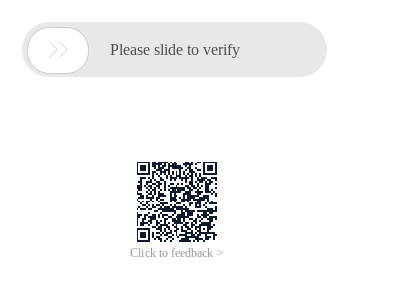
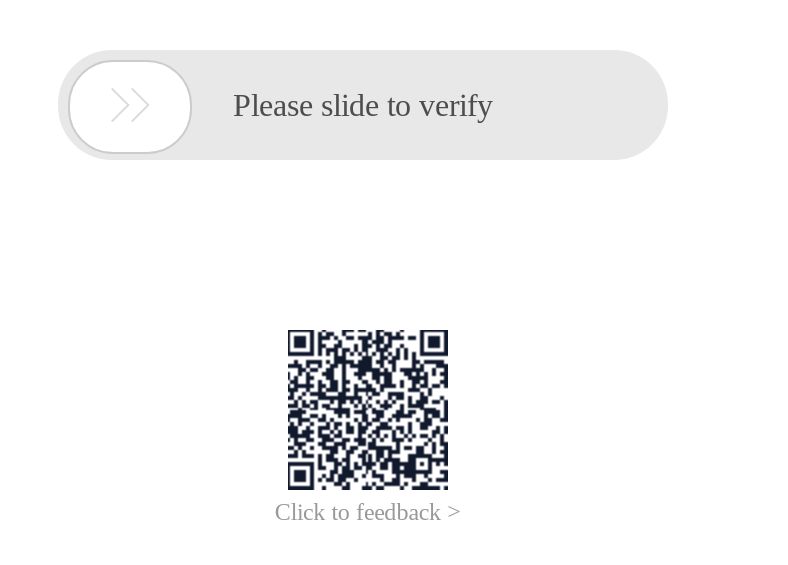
- [image]
+ [image]
